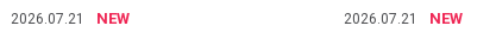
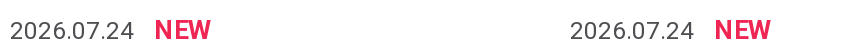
- 2026.07.21 NEW
+ 2026.07.24 NEW

- 2026.07.21 NEW
+ 2026.07.24 NEW
